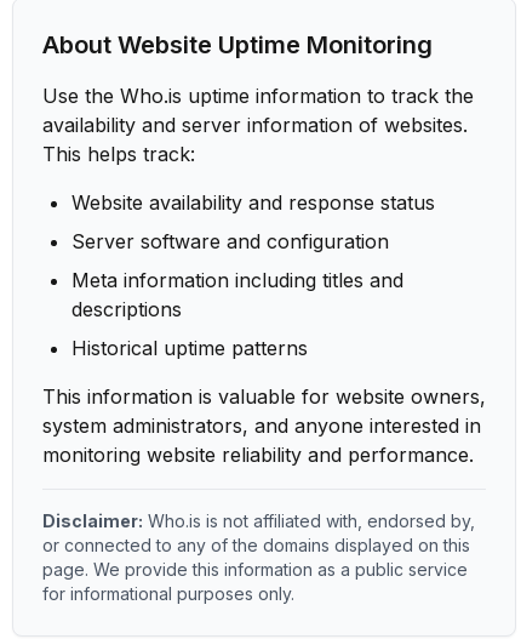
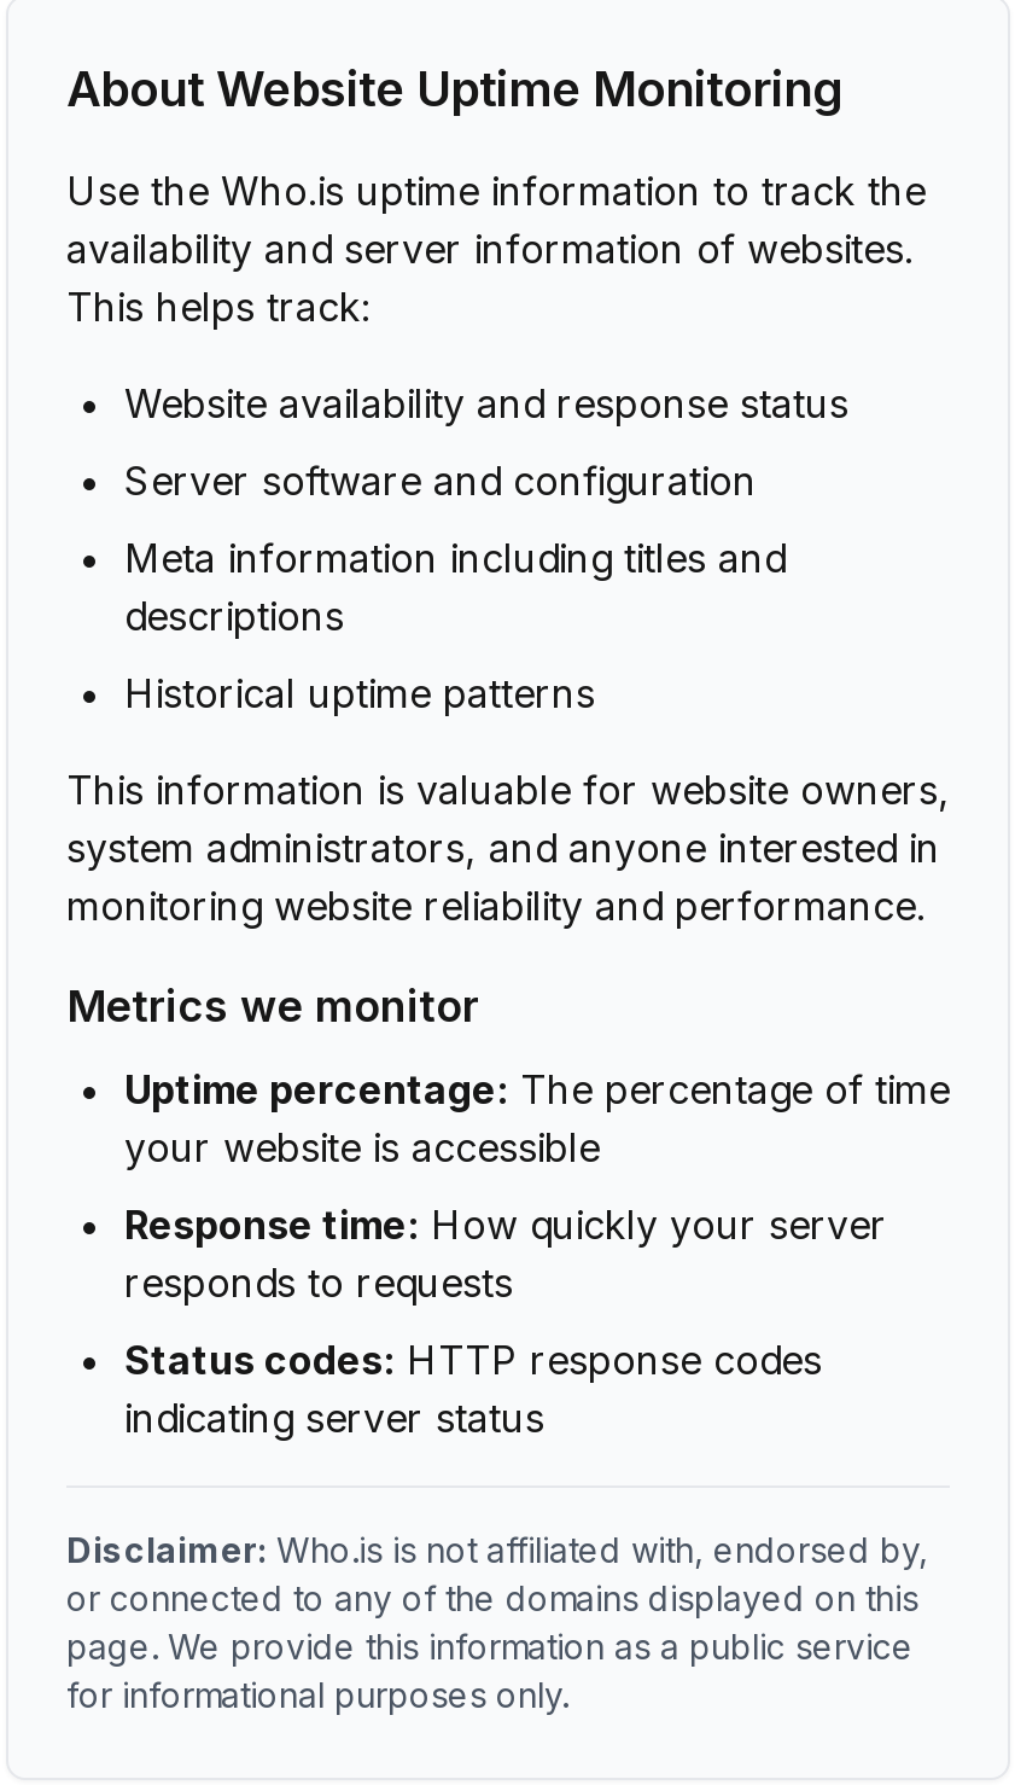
+ Metrics we monitor
+ Uptime percentage: The percentage of time
+ your website is accessible
+ Response time: How quickly your server
+ responds to requests
+ Status codes: HTTP response codes
+ indicating server status
